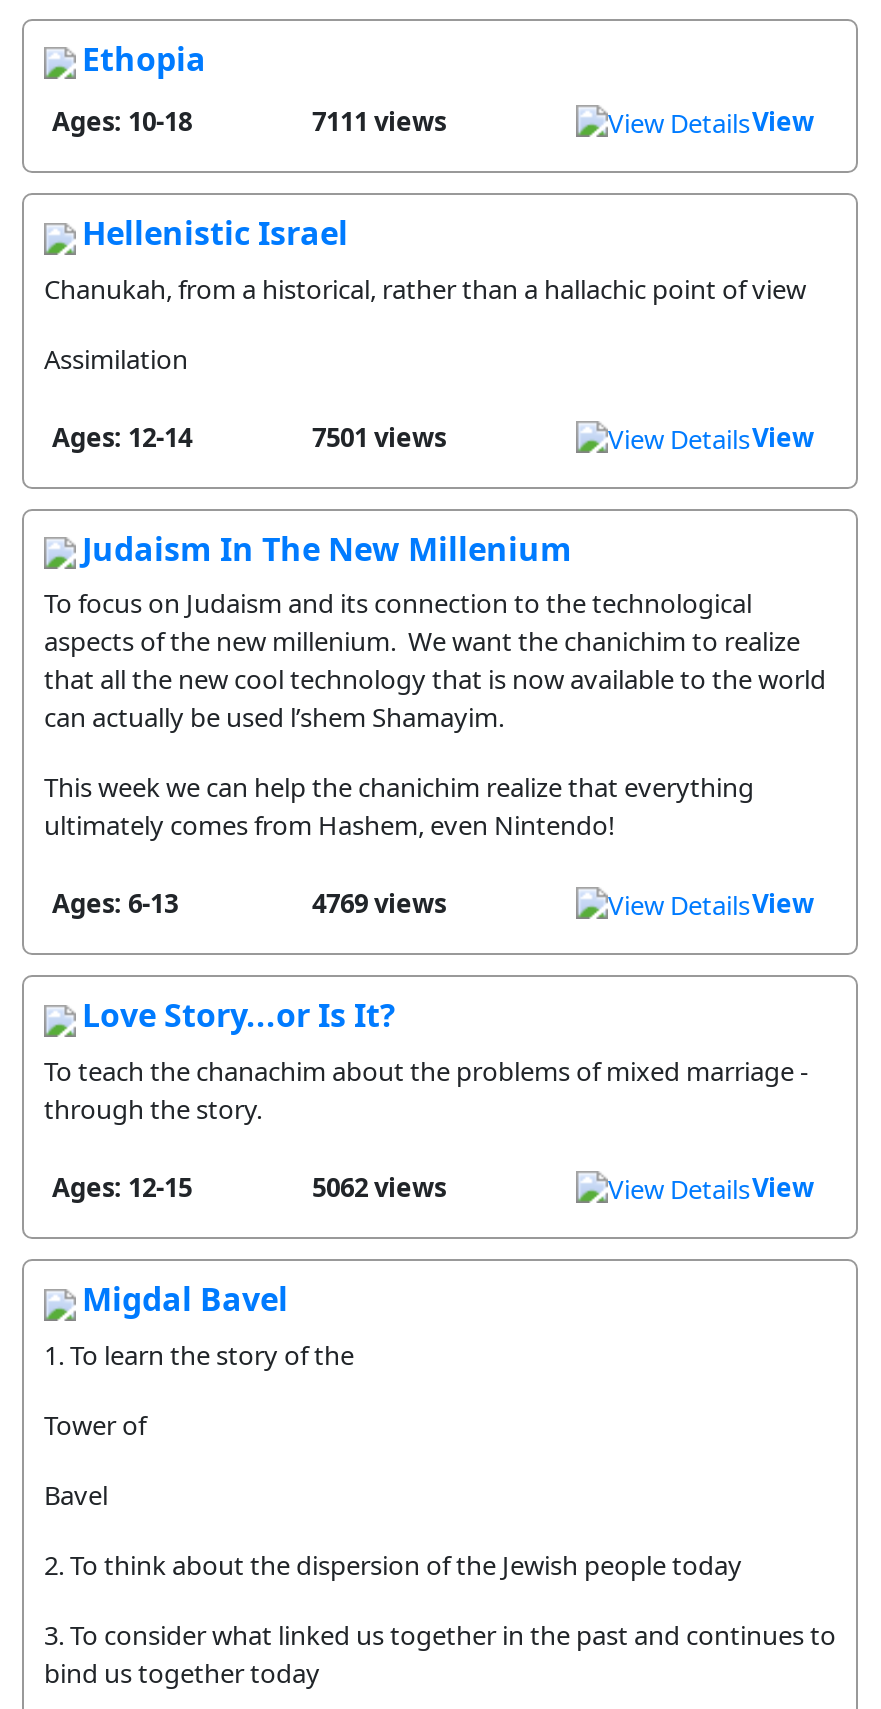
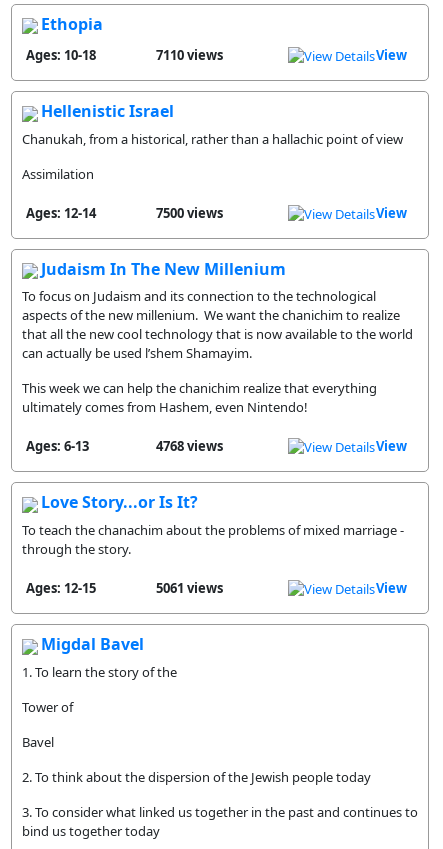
- 7111 views
+ 7110 views

- 7501 views
+ 7500 views

- 4769 views
+ 4768 views

- 5062 views
+ 5061 views
